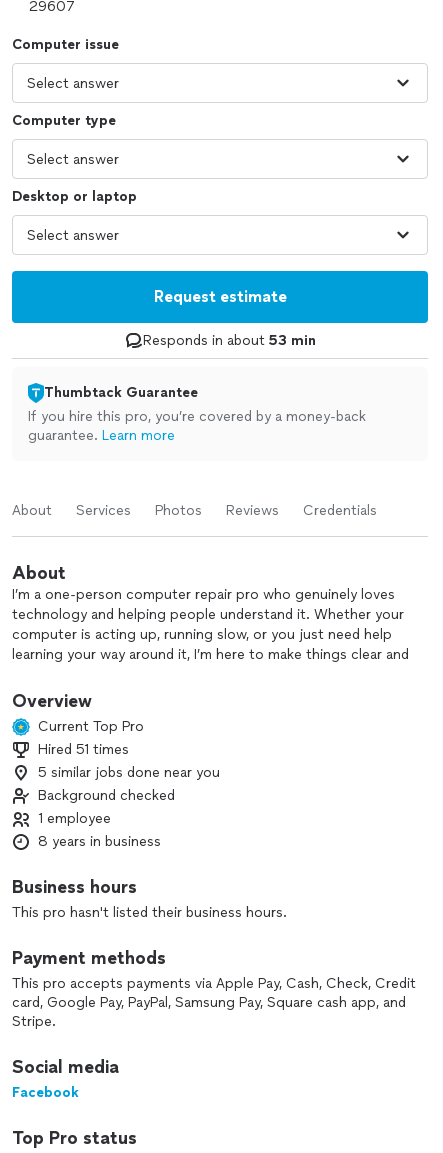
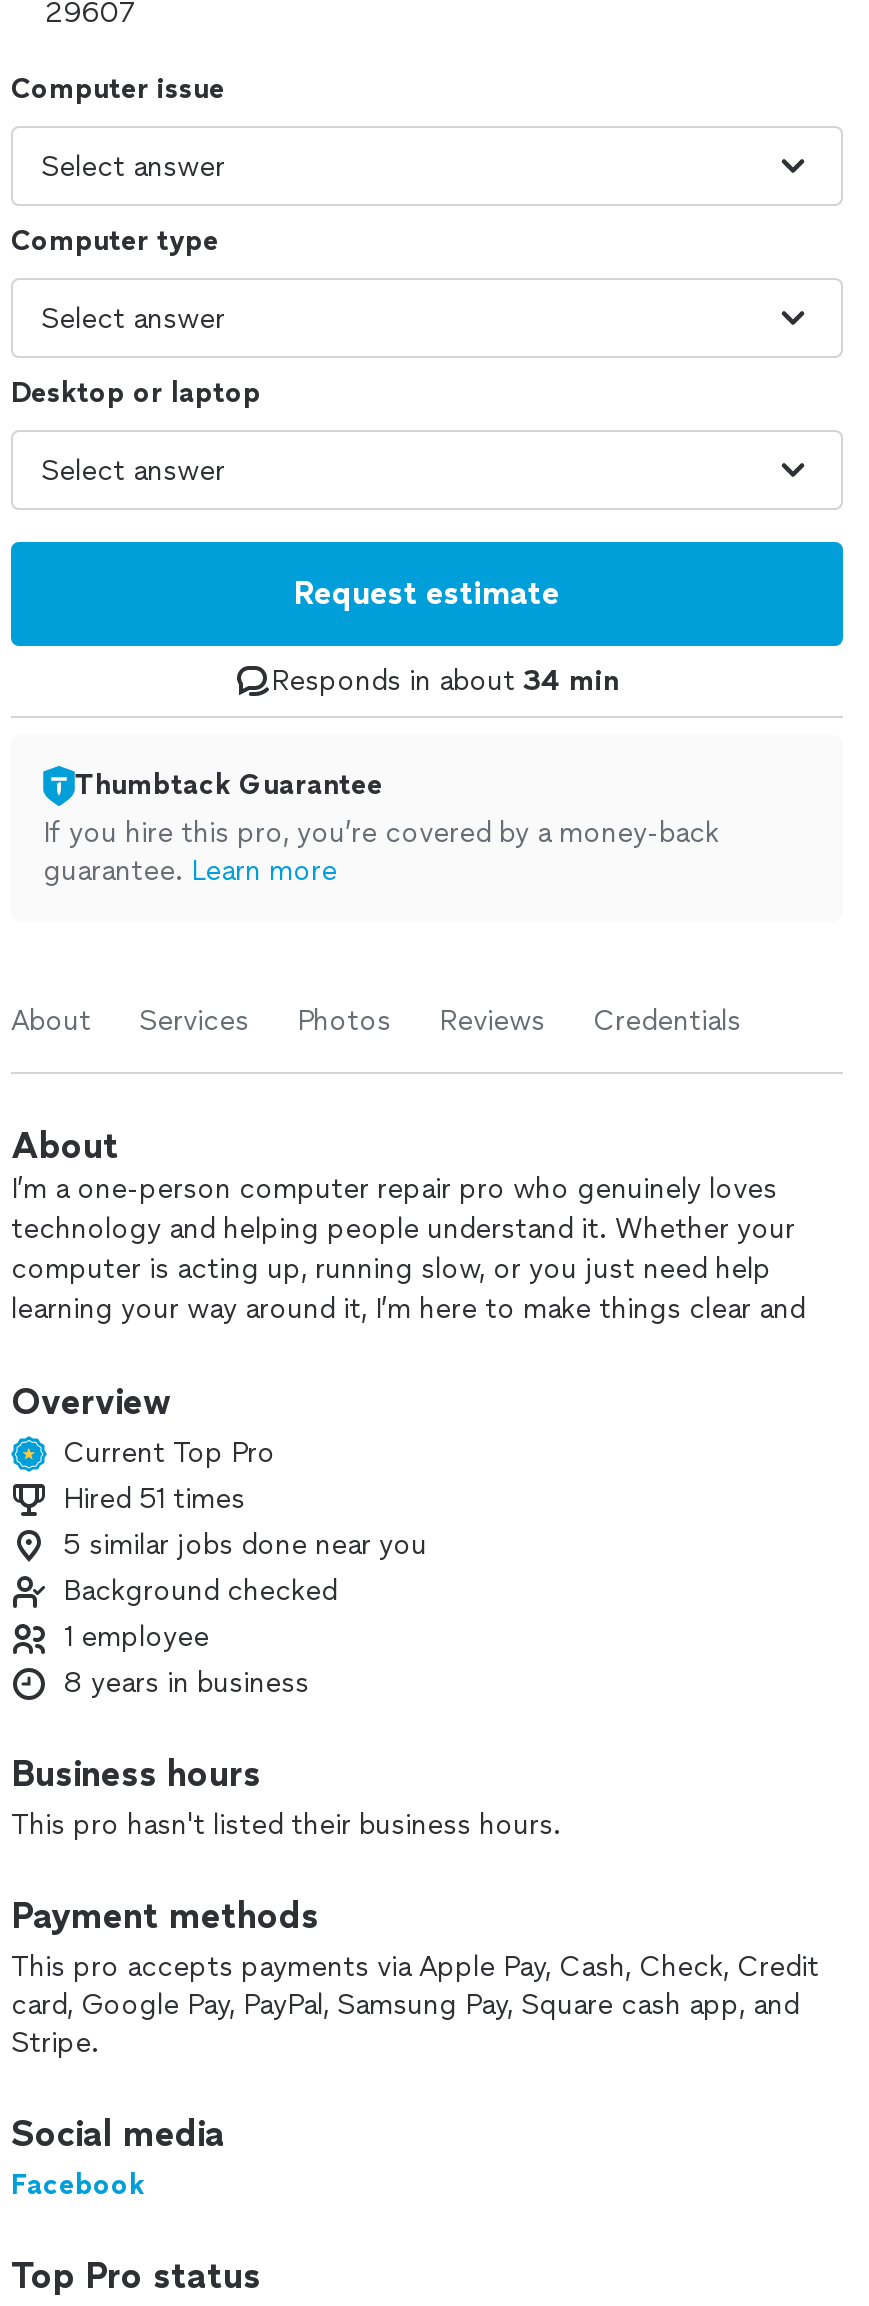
- Responds in about 53 min
+ Responds in about 34 min
